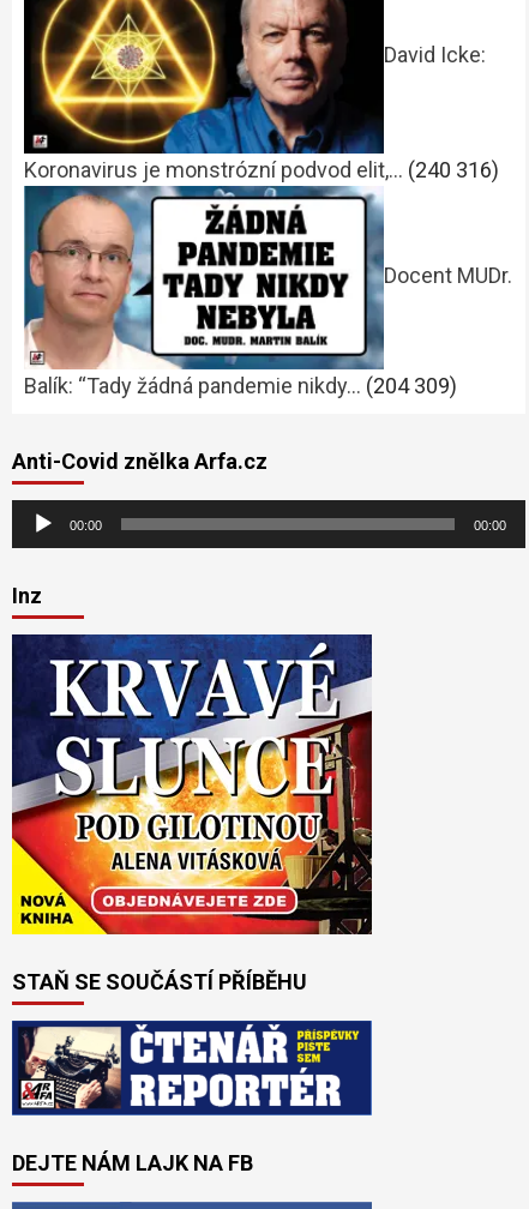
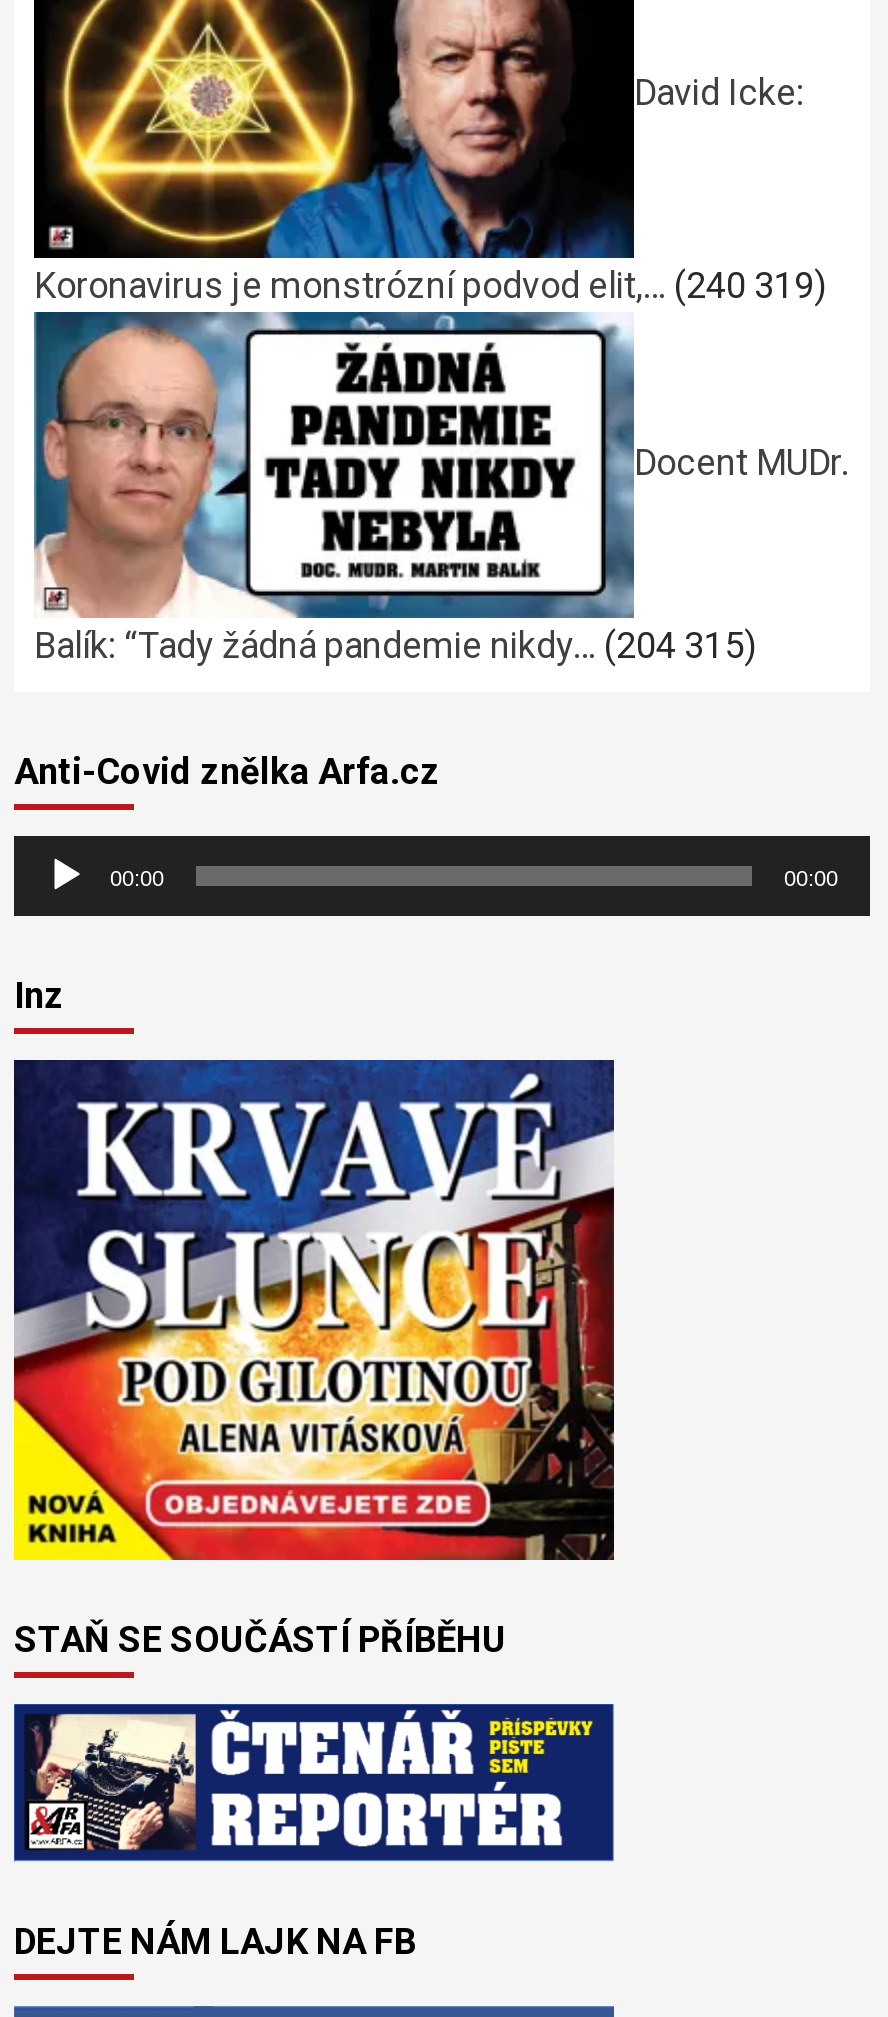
- Koronavirus je monstrózní podvod elit,… (240 316)
+ Koronavirus je monstrózní podvod elit,… (240 319)

- Balík: “Tady žádná pandemie nikdy… (204 309)
+ Balík: “Tady žádná pandemie nikdy… (204 315)
